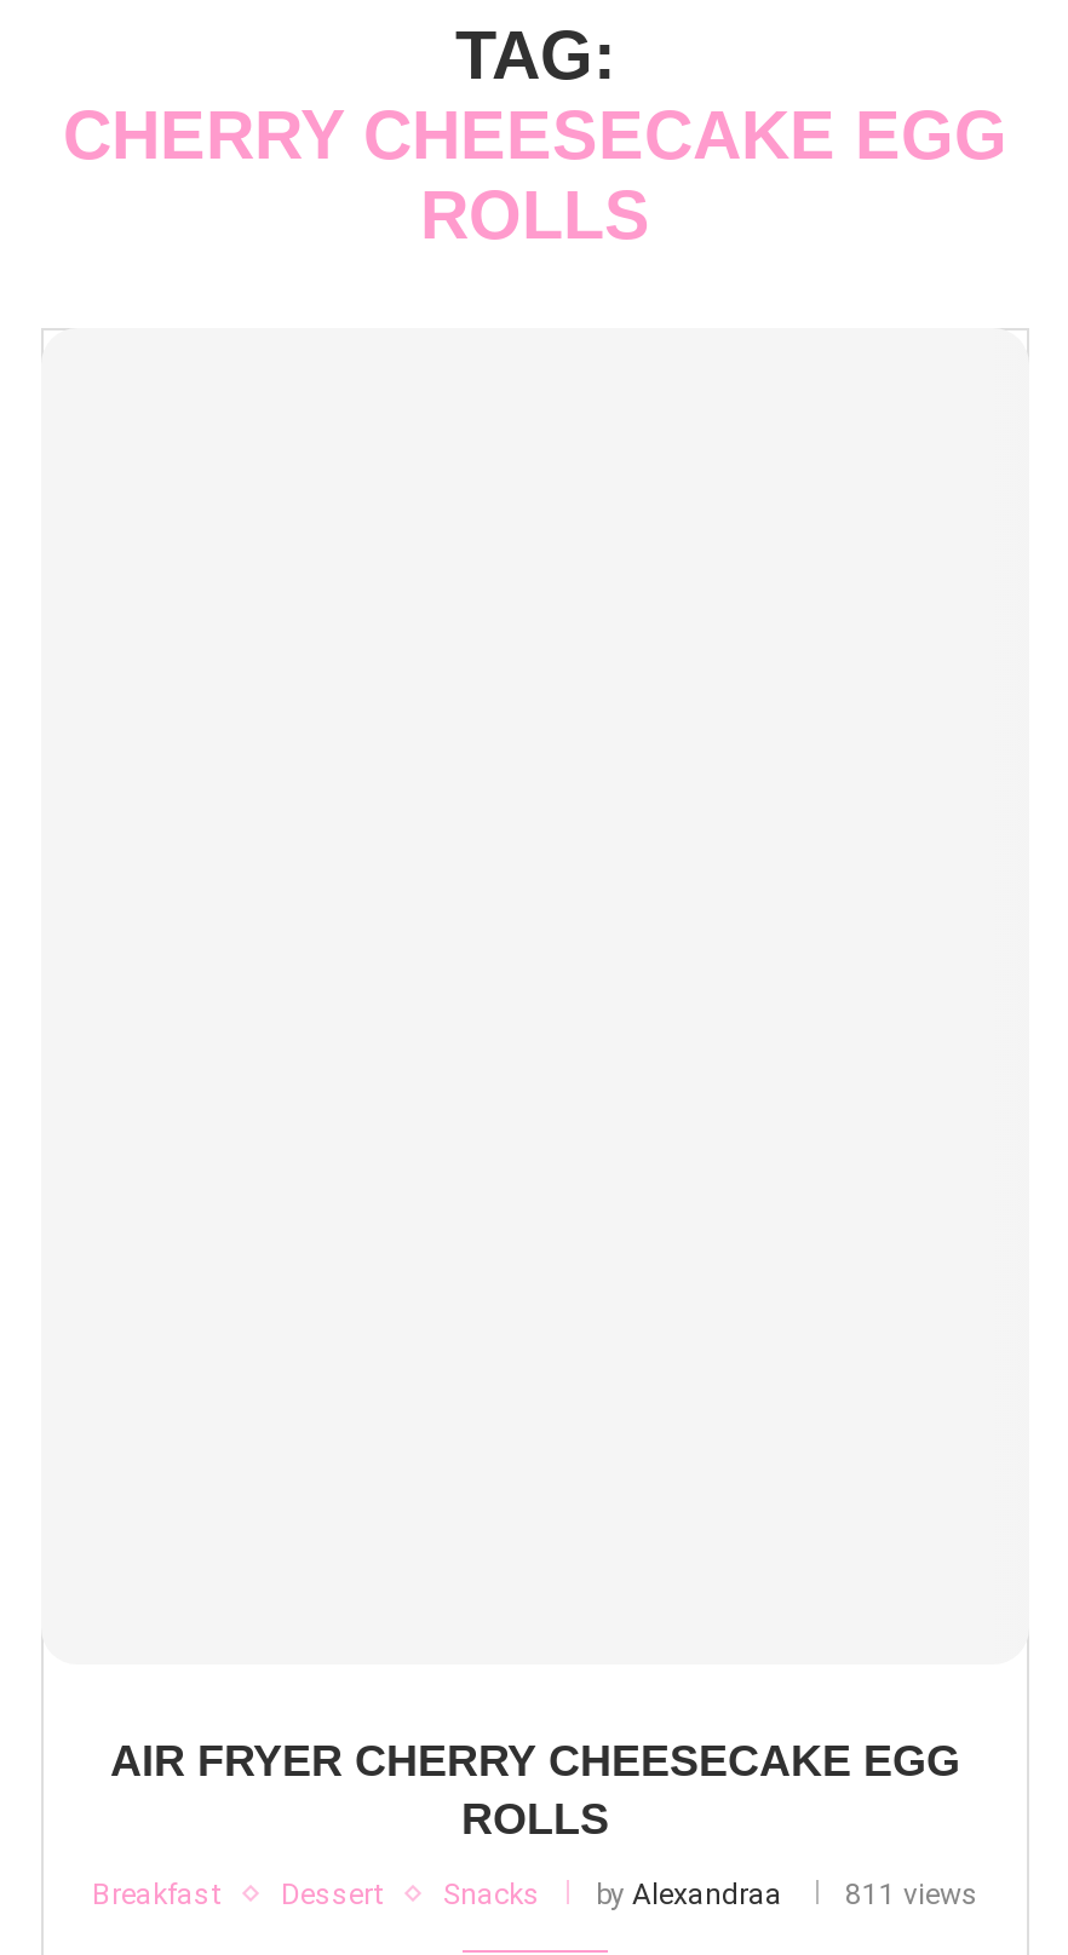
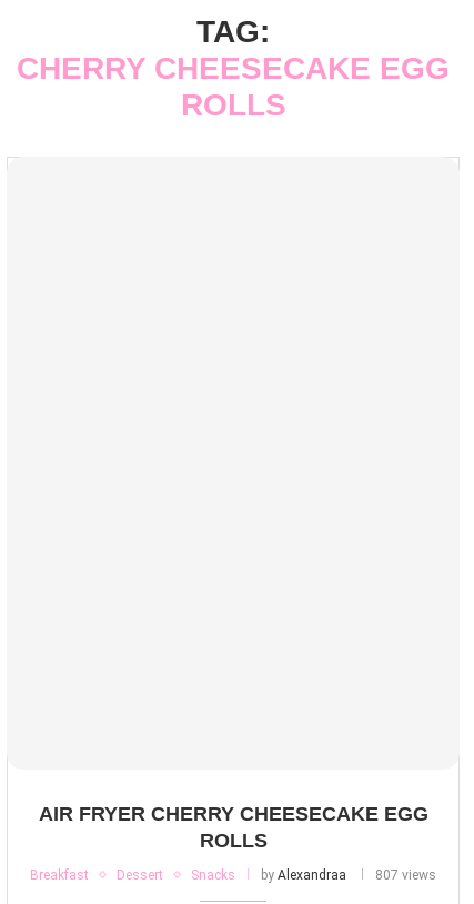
- Breakfast Dessert Snacks by Alexandraa 811 views
+ Breakfast Dessert Snacks by Alexandraa 807 views
